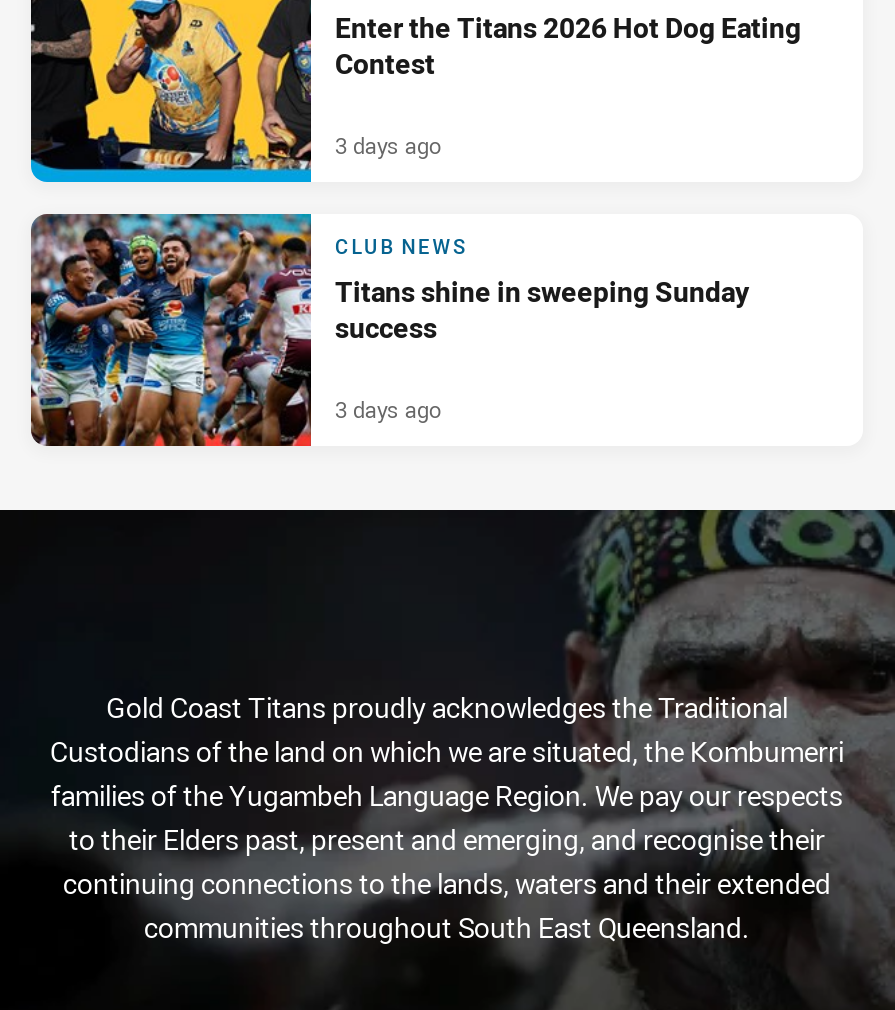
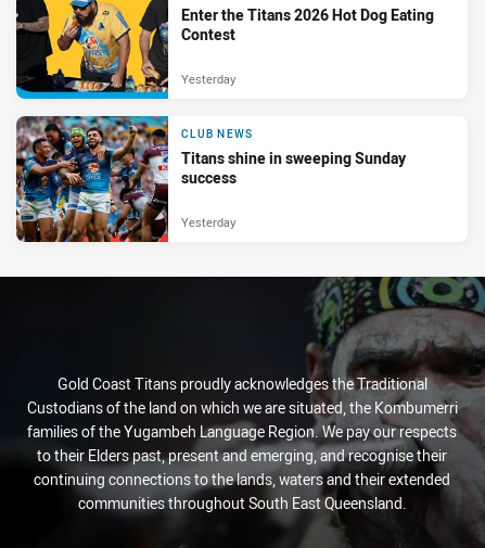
- 3 days ago
+ Yesterday

- 3 days ago
+ Yesterday
